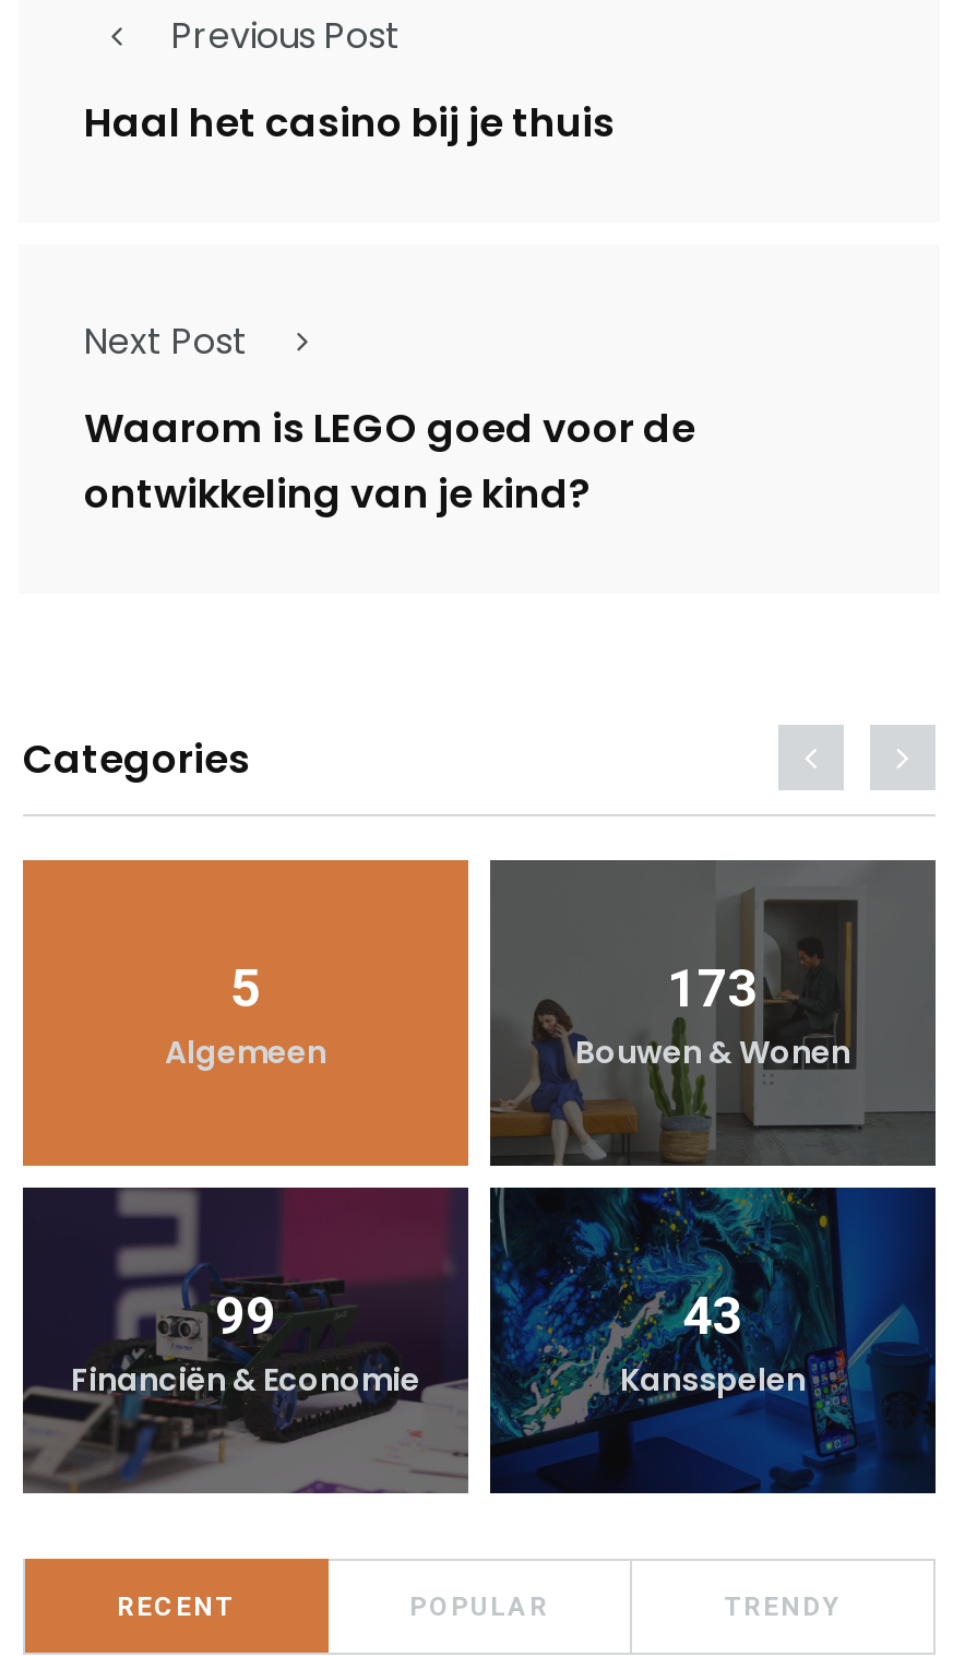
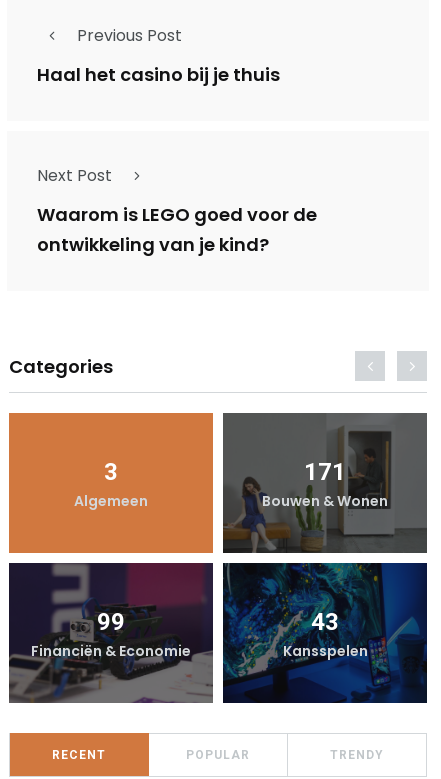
- 5
+ 3

- 173
+ 171
